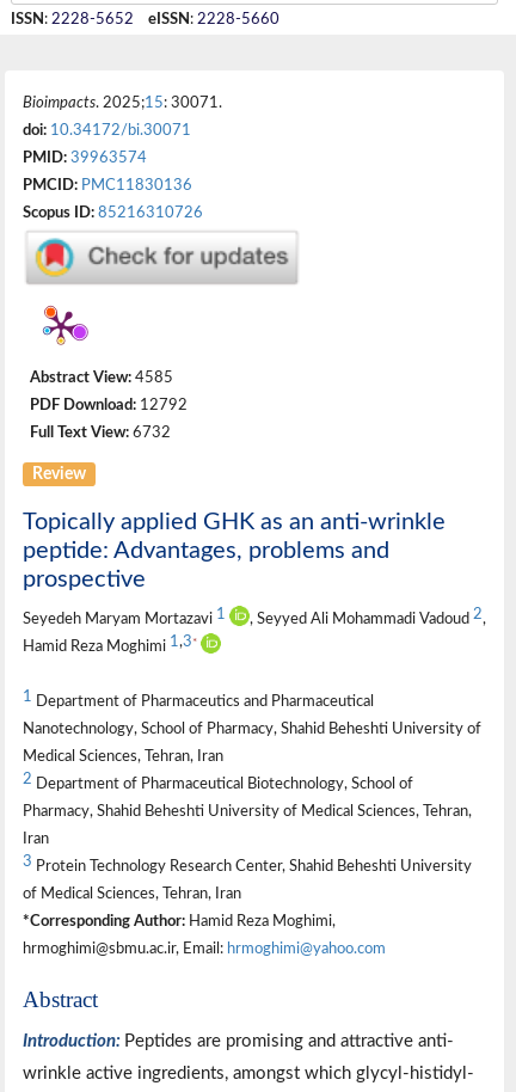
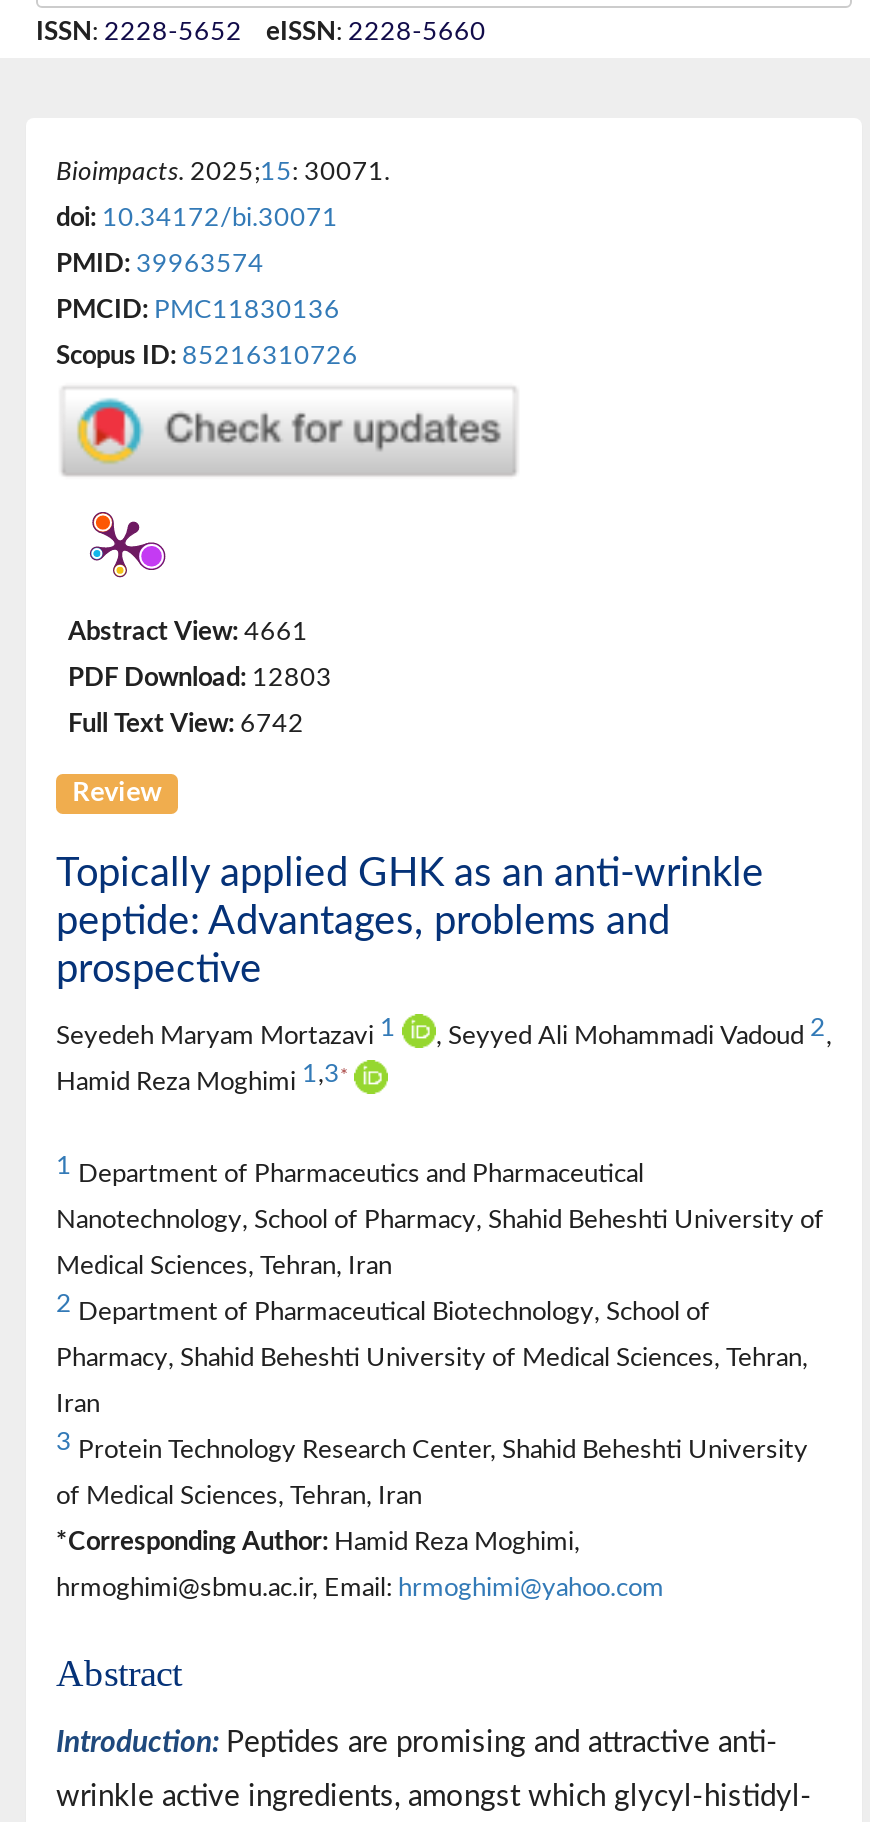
- Abstract View: 4585
+ Abstract View: 4661

- PDF Download: 12792
+ PDF Download: 12803

- Full Text View: 6732
+ Full Text View: 6742
